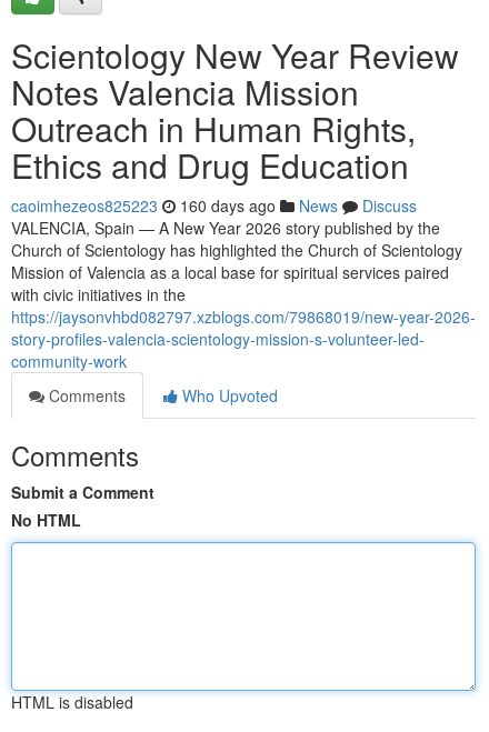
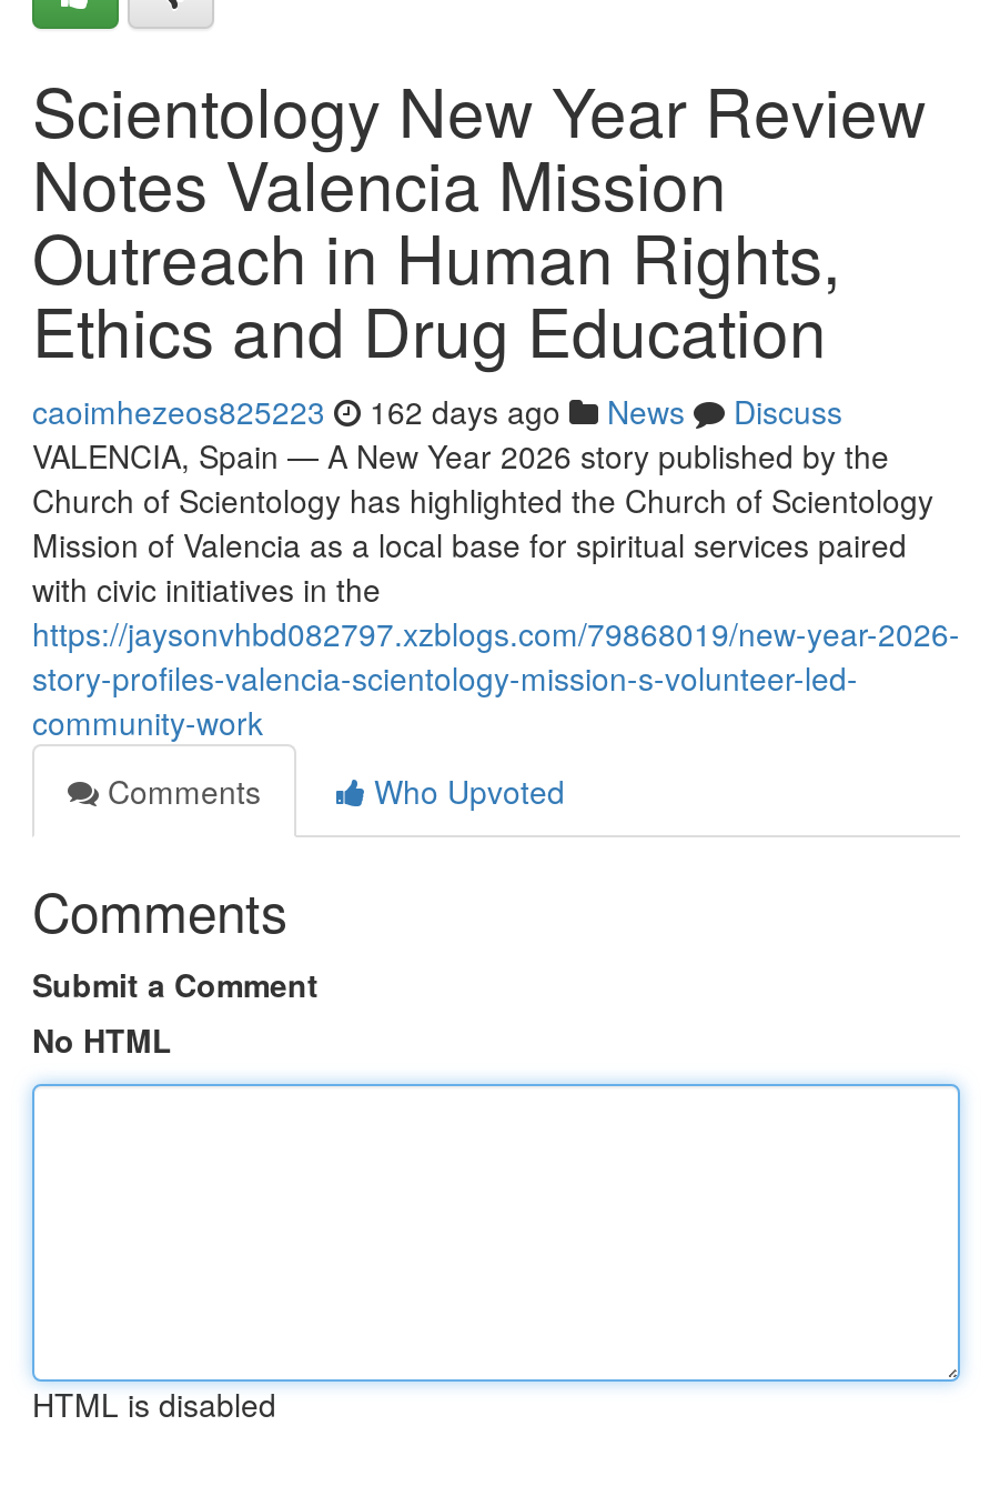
- caoimhezeos825223 160 days ago News Discuss
+ caoimhezeos825223 162 days ago News Discuss
